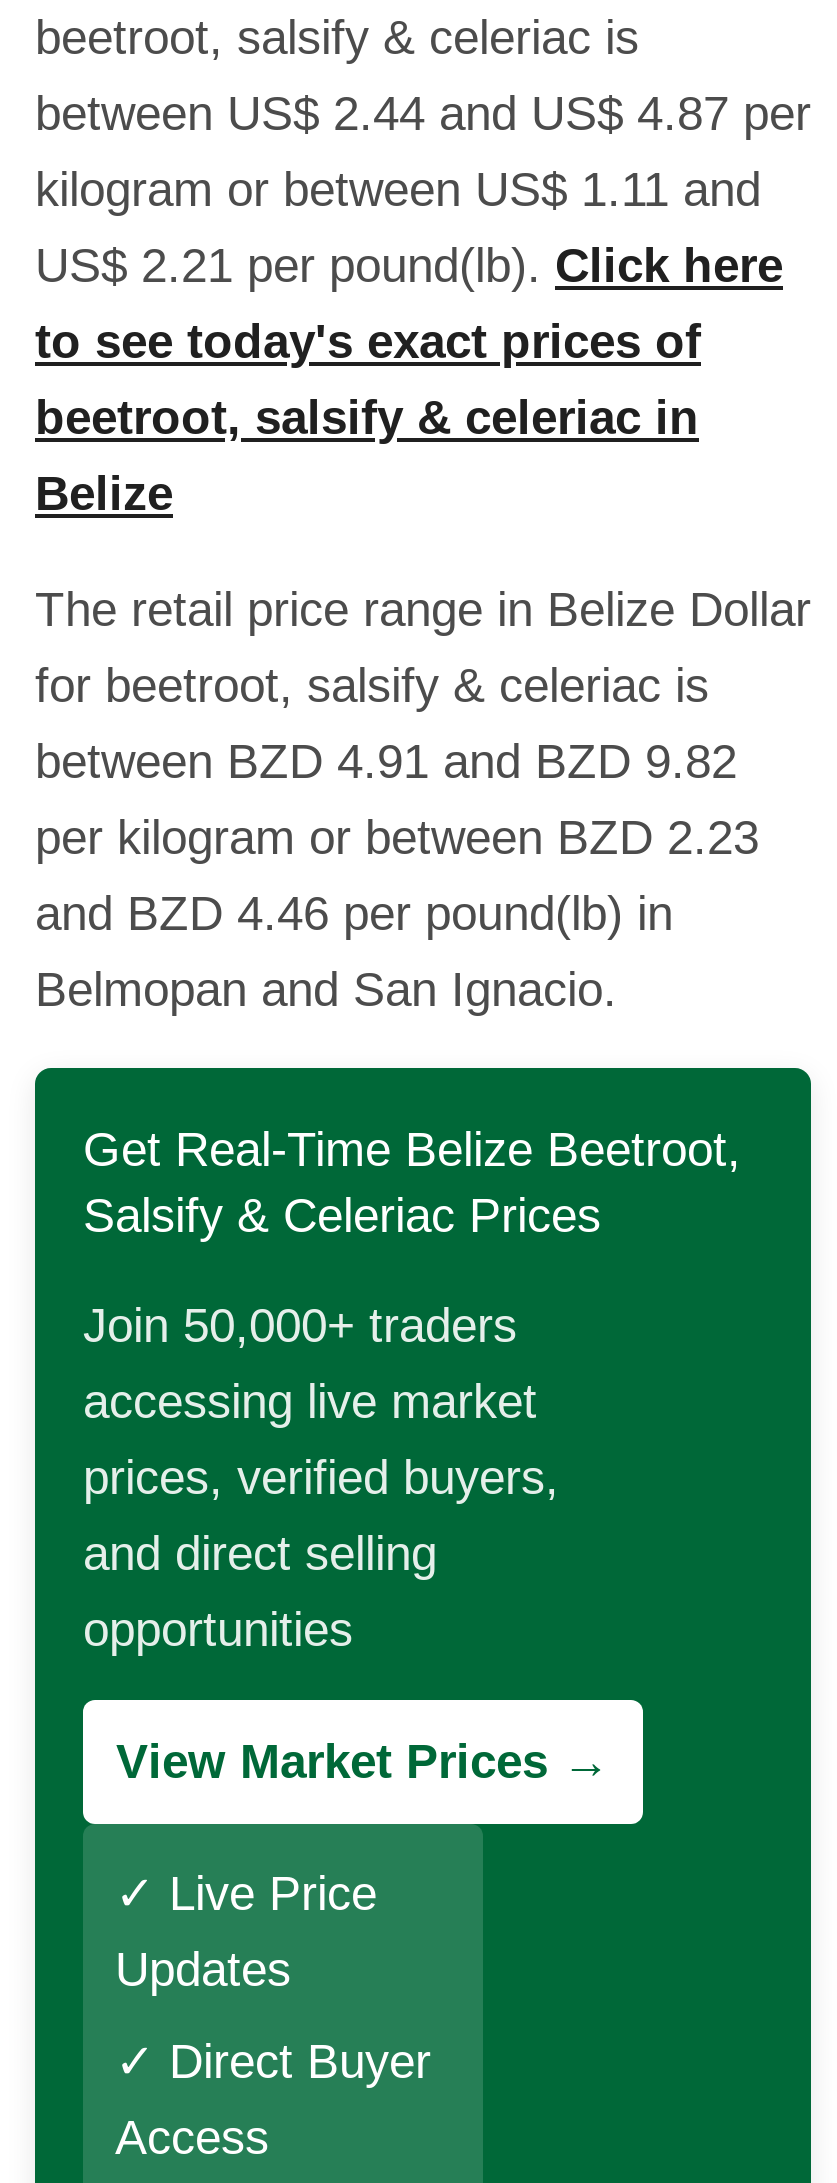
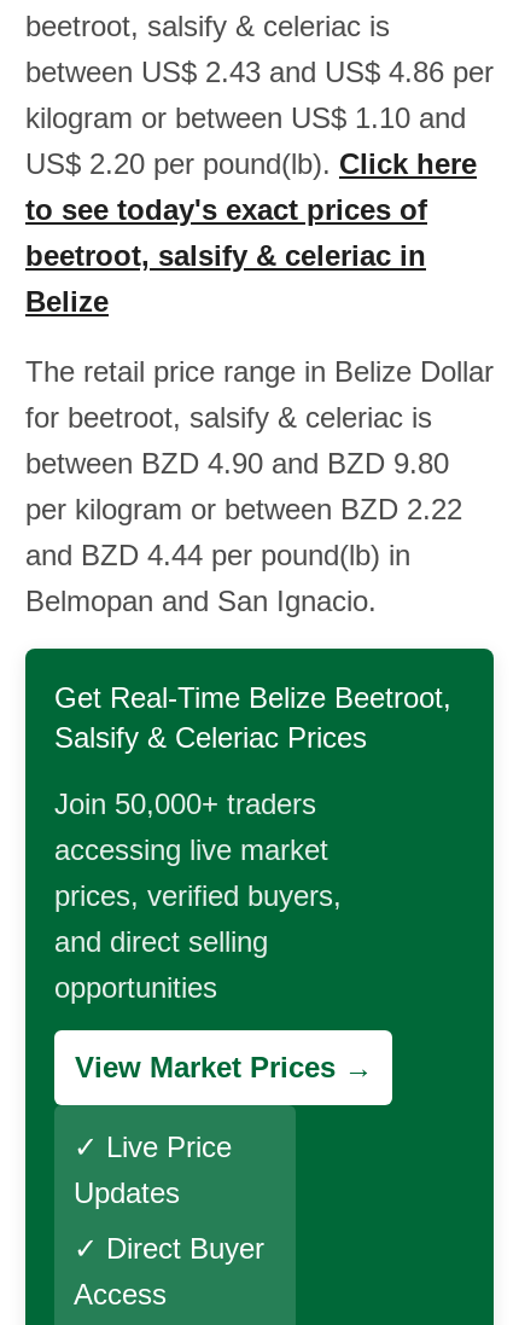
- between US$ 2.44 and US$ 4.87 per
+ between US$ 2.43 and US$ 4.86 per

- kilogram or between US$ 1.11 and
+ kilogram or between US$ 1.10 and

- US$ 2.21 per pound(lb). Click here
+ US$ 2.20 per pound(lb). Click here

- between BZD 4.91 and BZD 9.82
+ between BZD 4.90 and BZD 9.80

- per kilogram or between BZD 2.23
+ per kilogram or between BZD 2.22

- and BZD 4.46 per pound(lb) in
+ and BZD 4.44 per pound(lb) in
